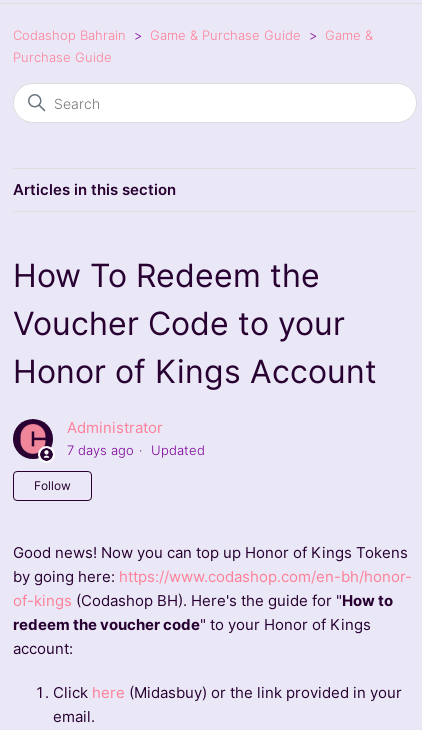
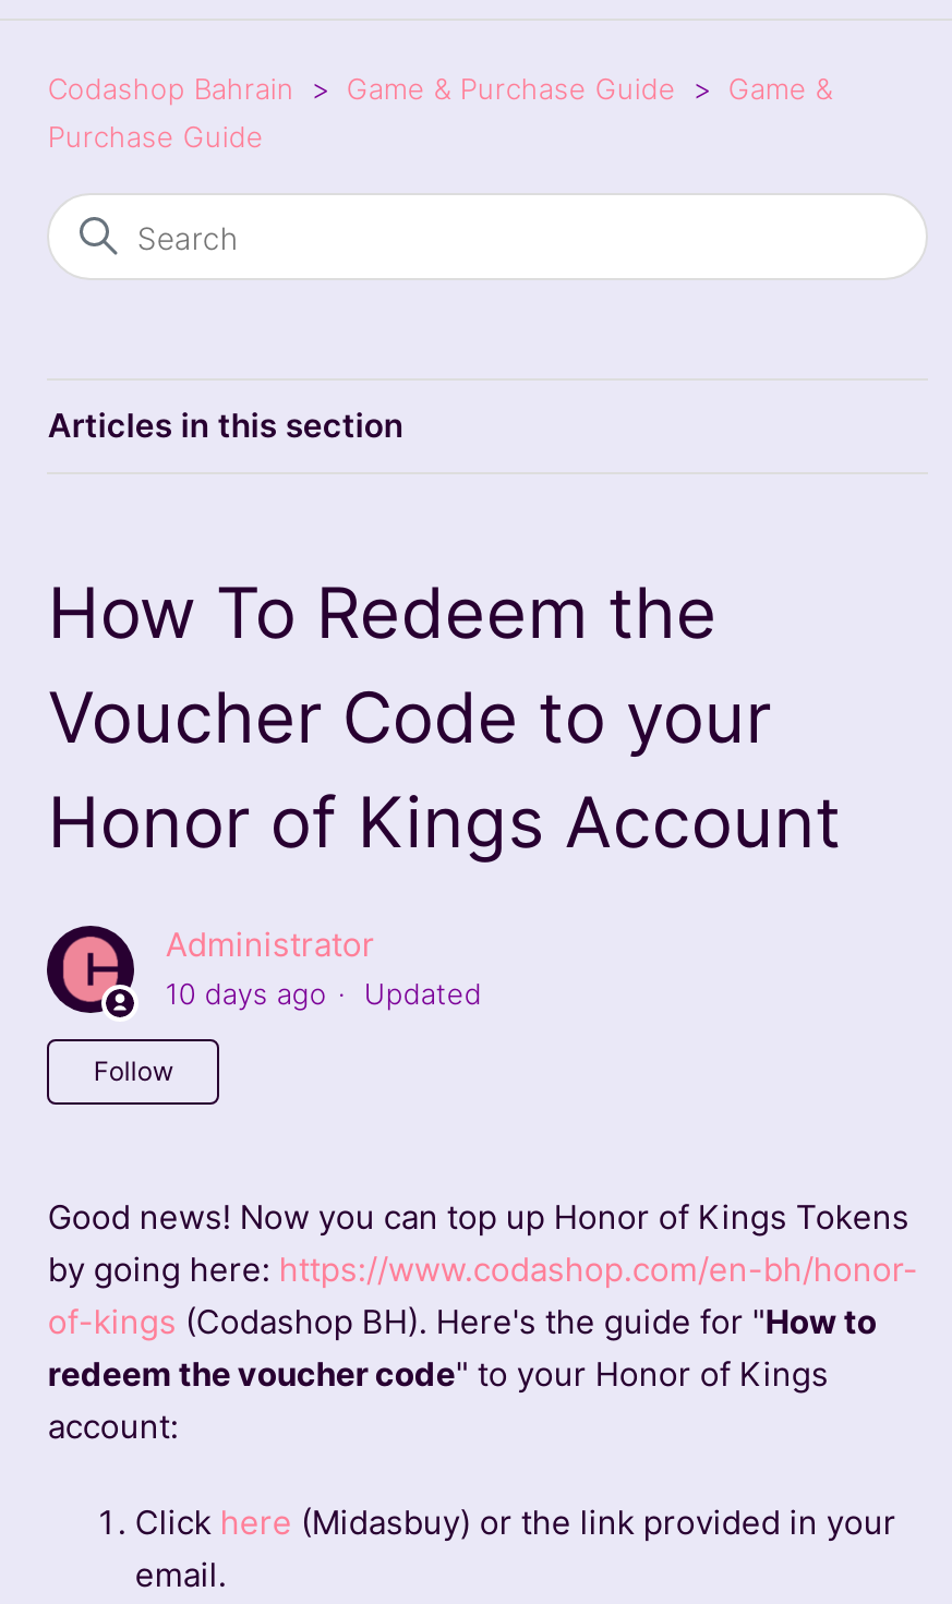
- 7 days ago Updated
+ 10 days ago Updated
